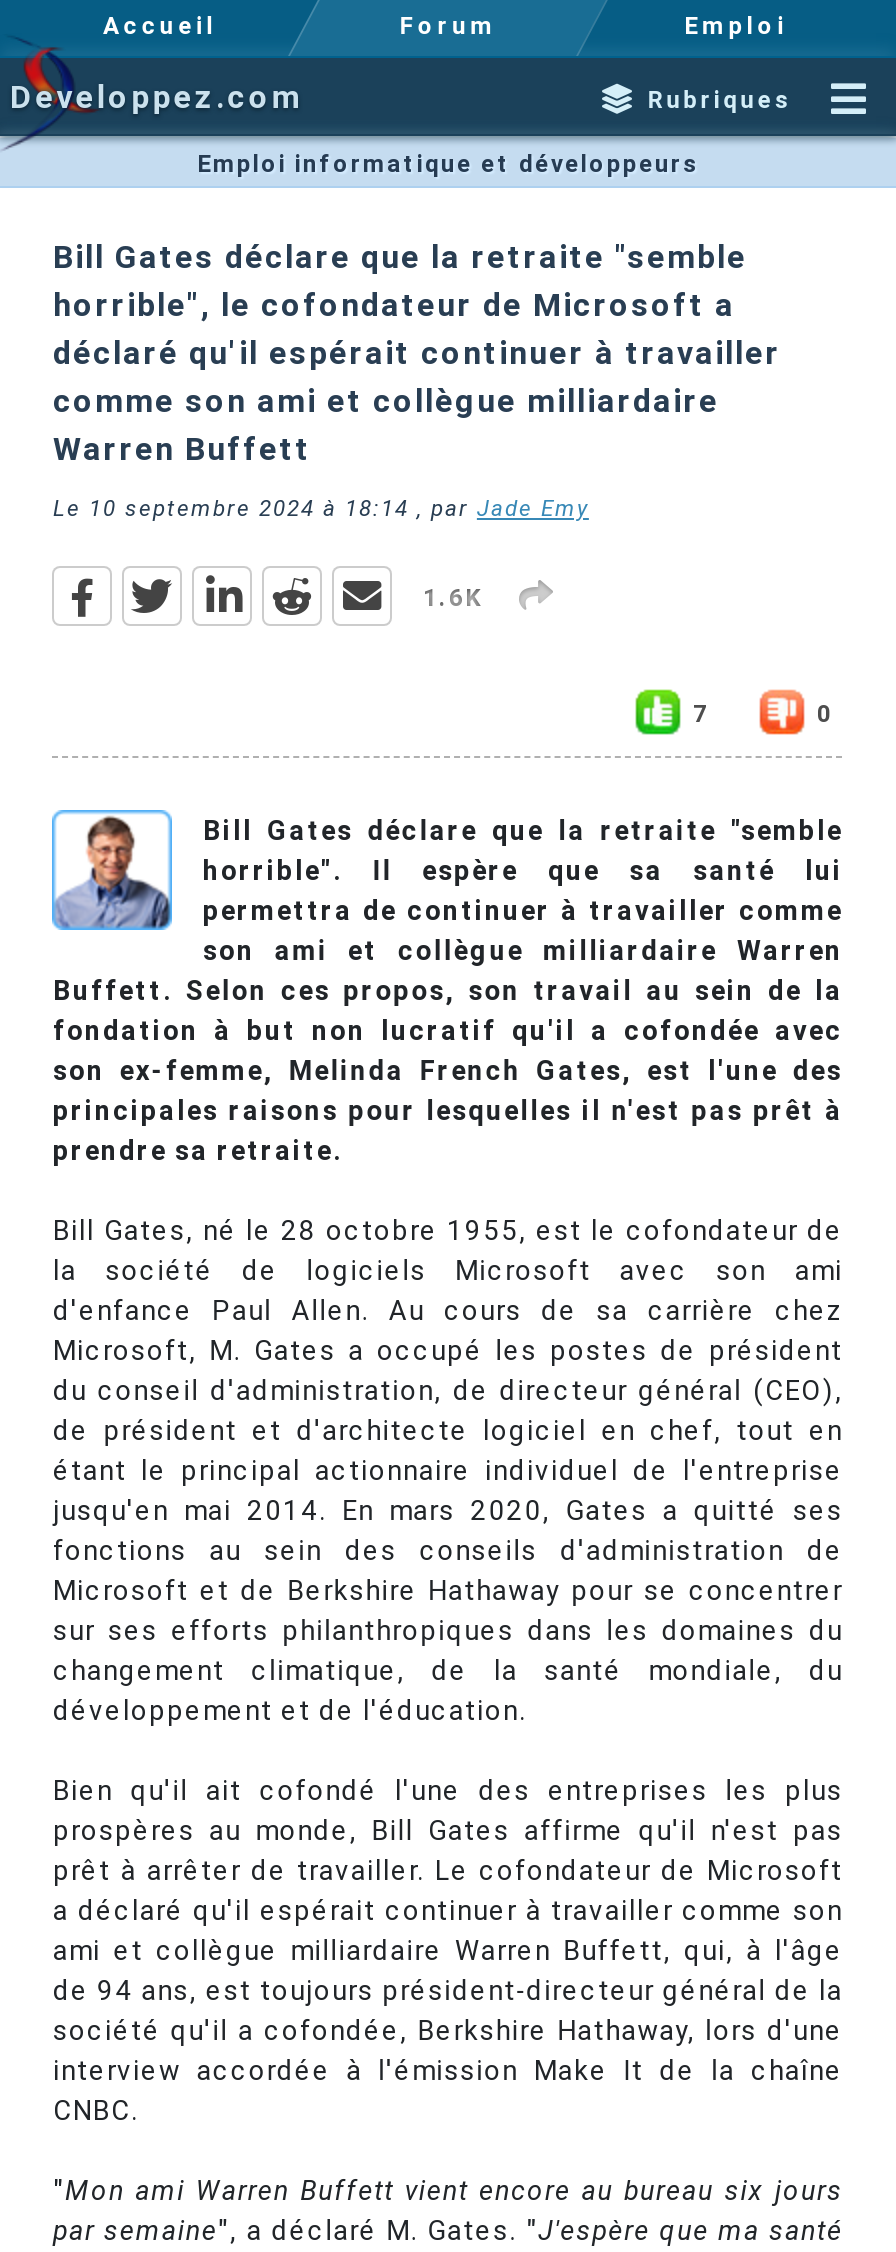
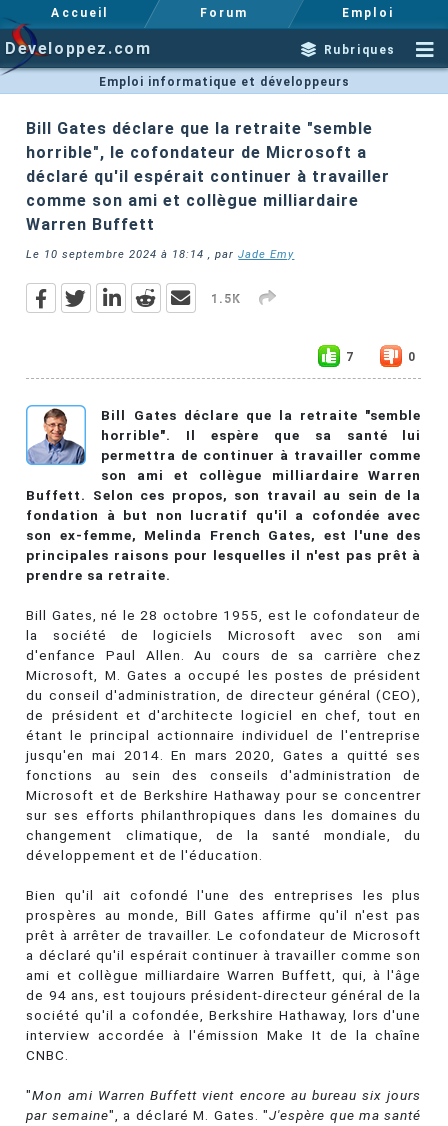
- 1.6K
+ 1.5K
